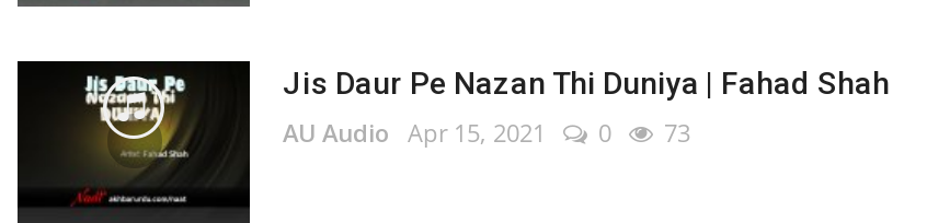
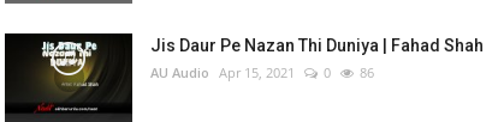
- AU Audio Apr 15, 2021 0 73
+ AU Audio Apr 15, 2021 0 86
